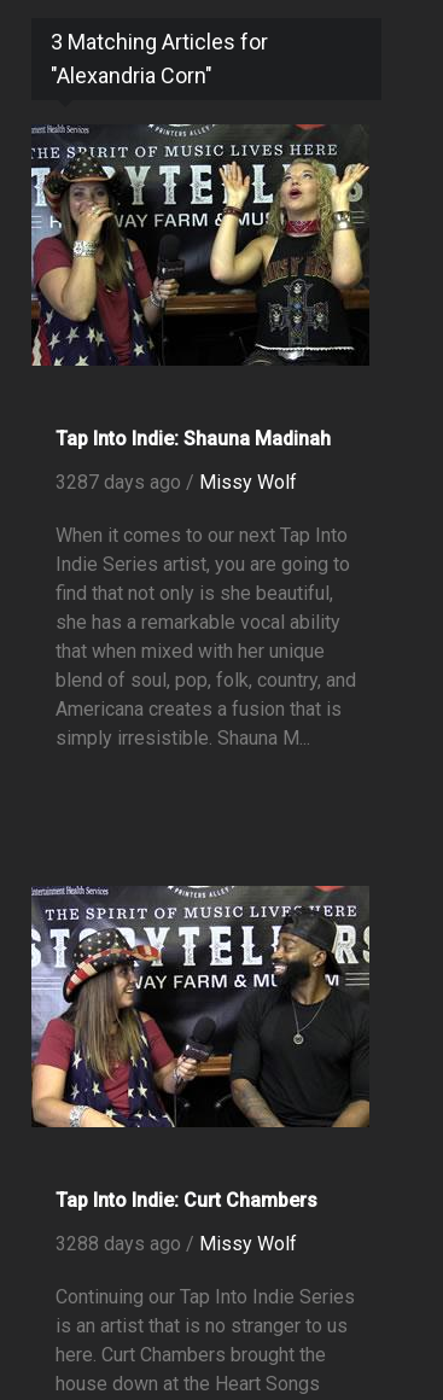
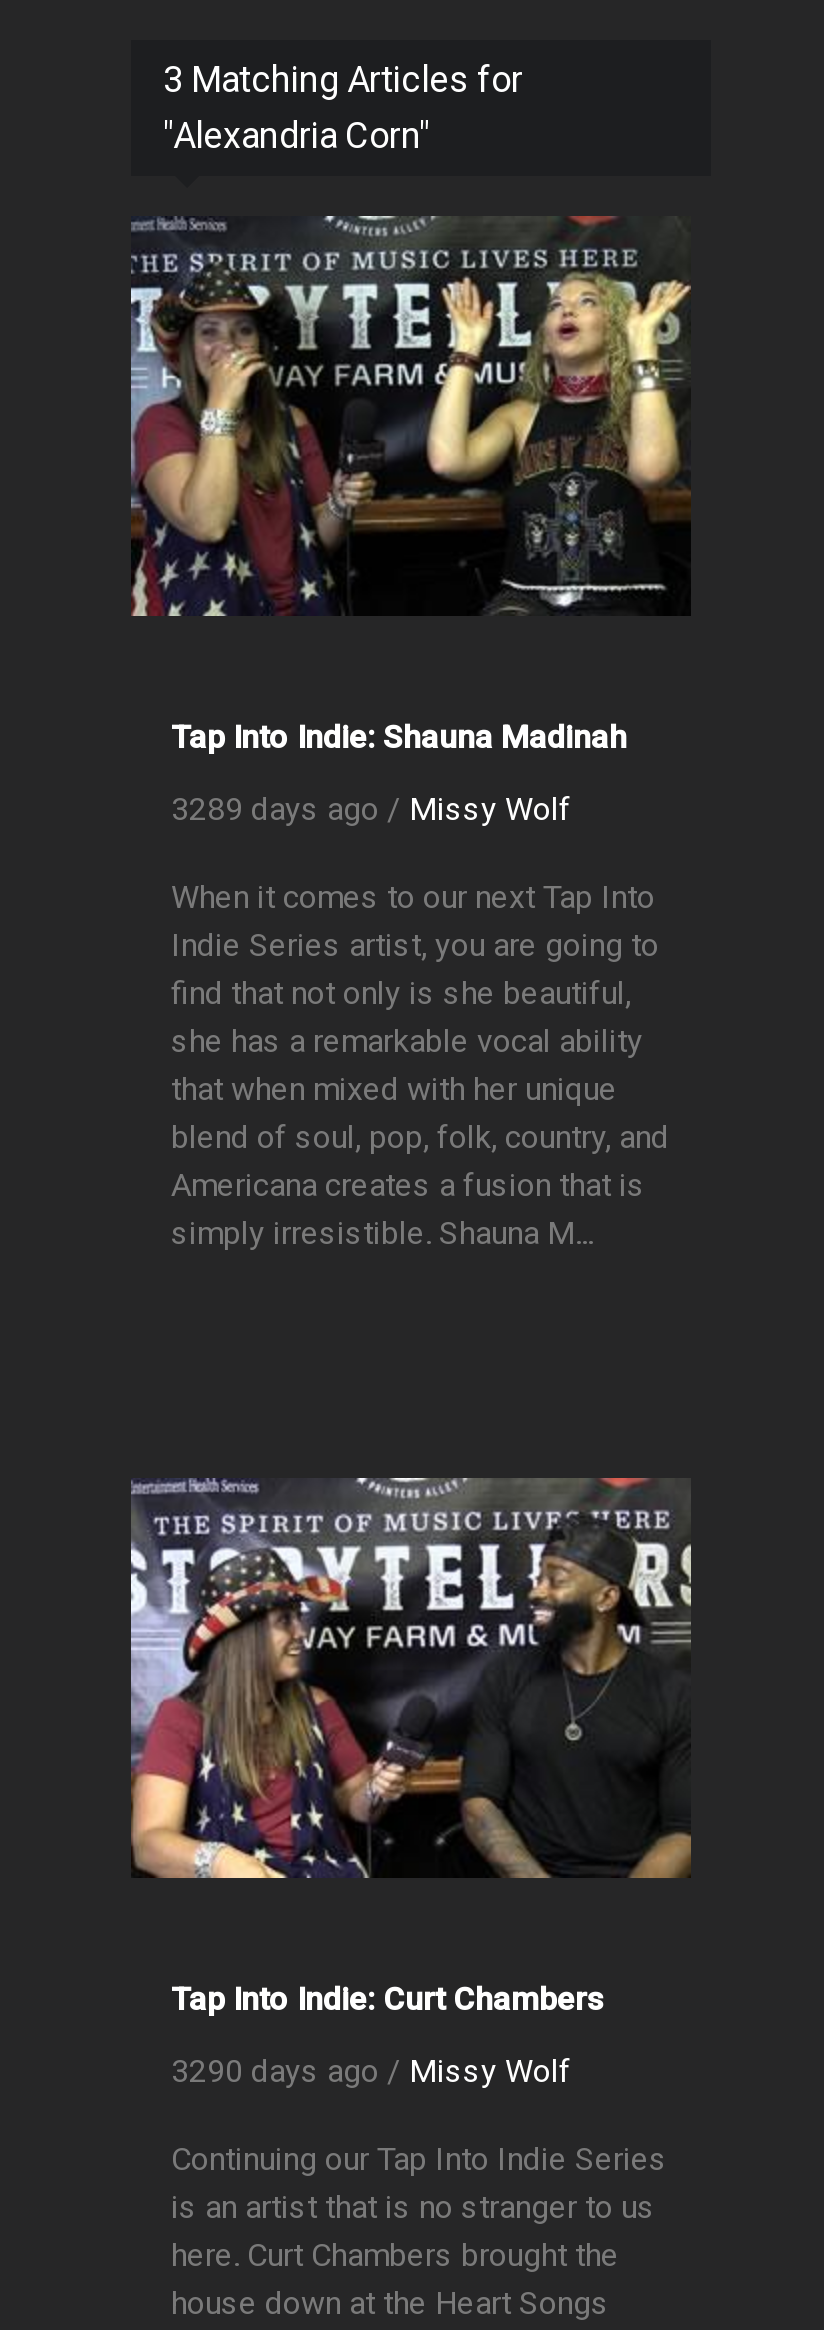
- 3287 days ago / Missy Wolf
+ 3289 days ago / Missy Wolf

- 3288 days ago / Missy Wolf
+ 3290 days ago / Missy Wolf
